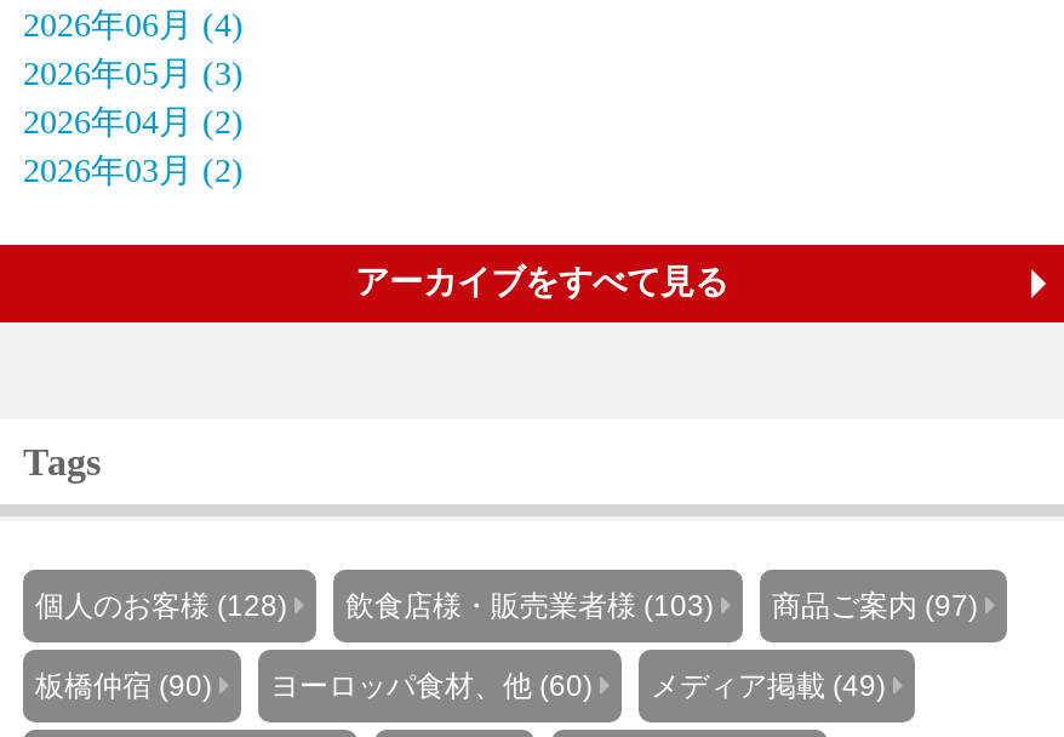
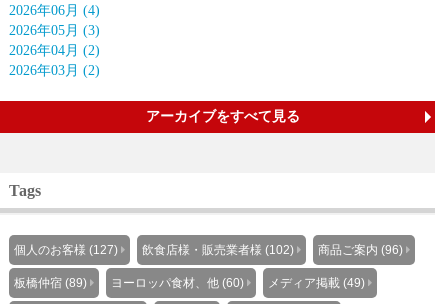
- 個人のお客様 (128)
+ 個人のお客様 (127)

- 飲食店様・販売業者様 (103)
+ 飲食店様・販売業者様 (102)

- 商品ご案内 (97)
+ 商品ご案内 (96)

- 板橋仲宿 (90) ヨーロッパ食材、他 (60) メディア掲載 (49)
+ 板橋仲宿 (89) ヨーロッパ食材、他 (60) メディア掲載 (49)
